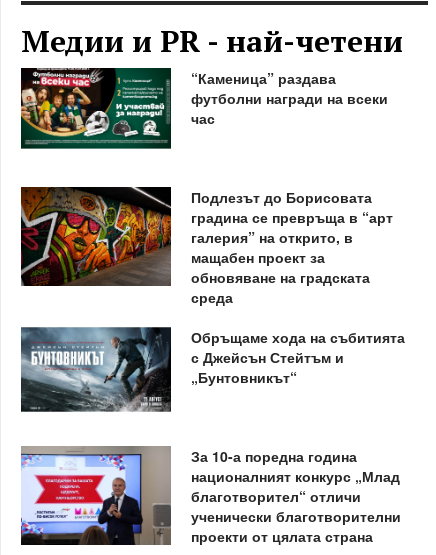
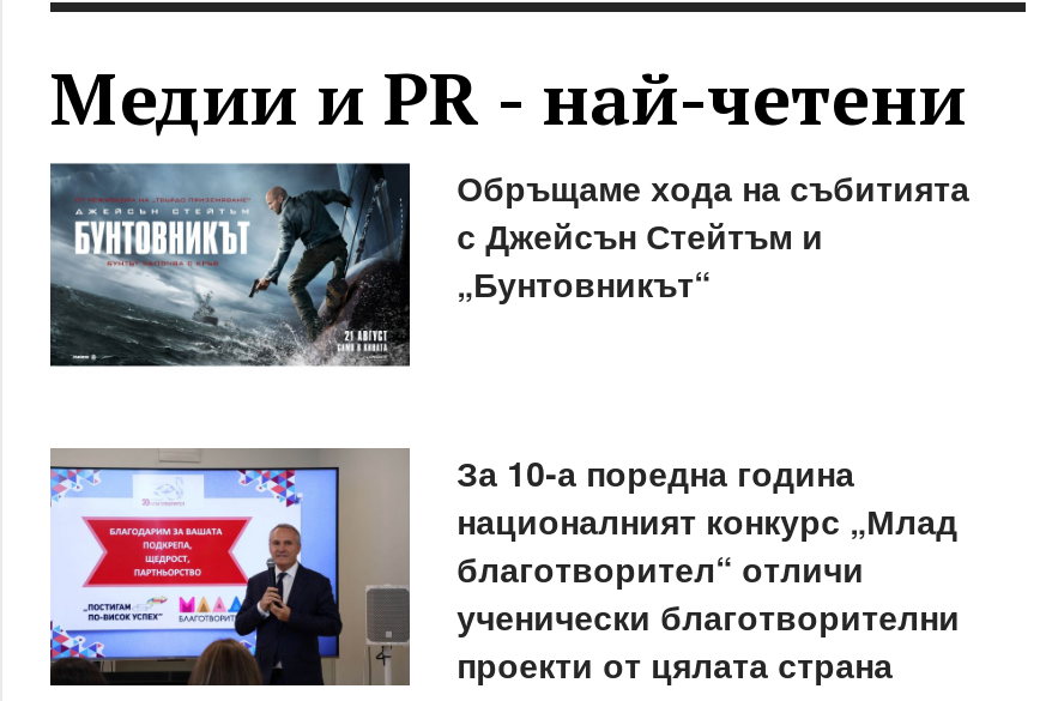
- [image]
- “Каменица” раздава
- футболни награди на всеки
- час

- [image]
- Подлезът до Борисовата
- градина се превръща в “арт
- галерия” на открито, в
- мащабен проект за
- обновяване на градската
- среда
